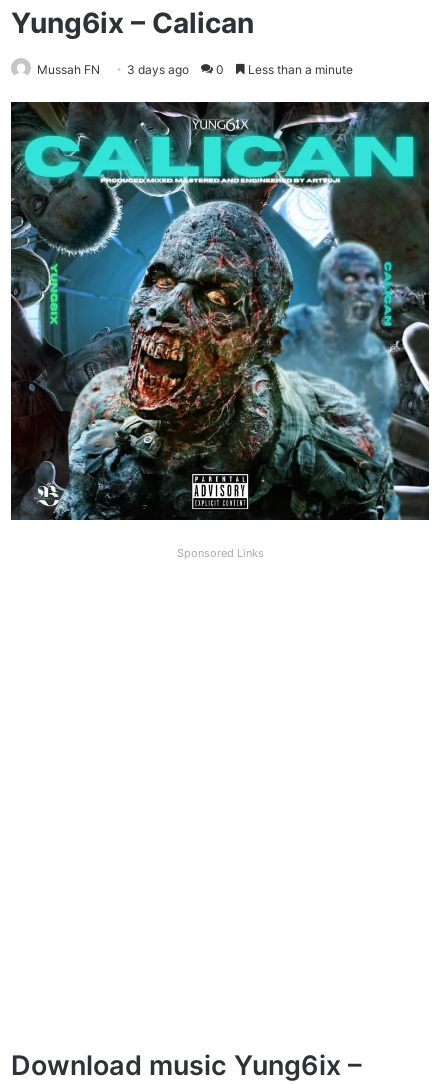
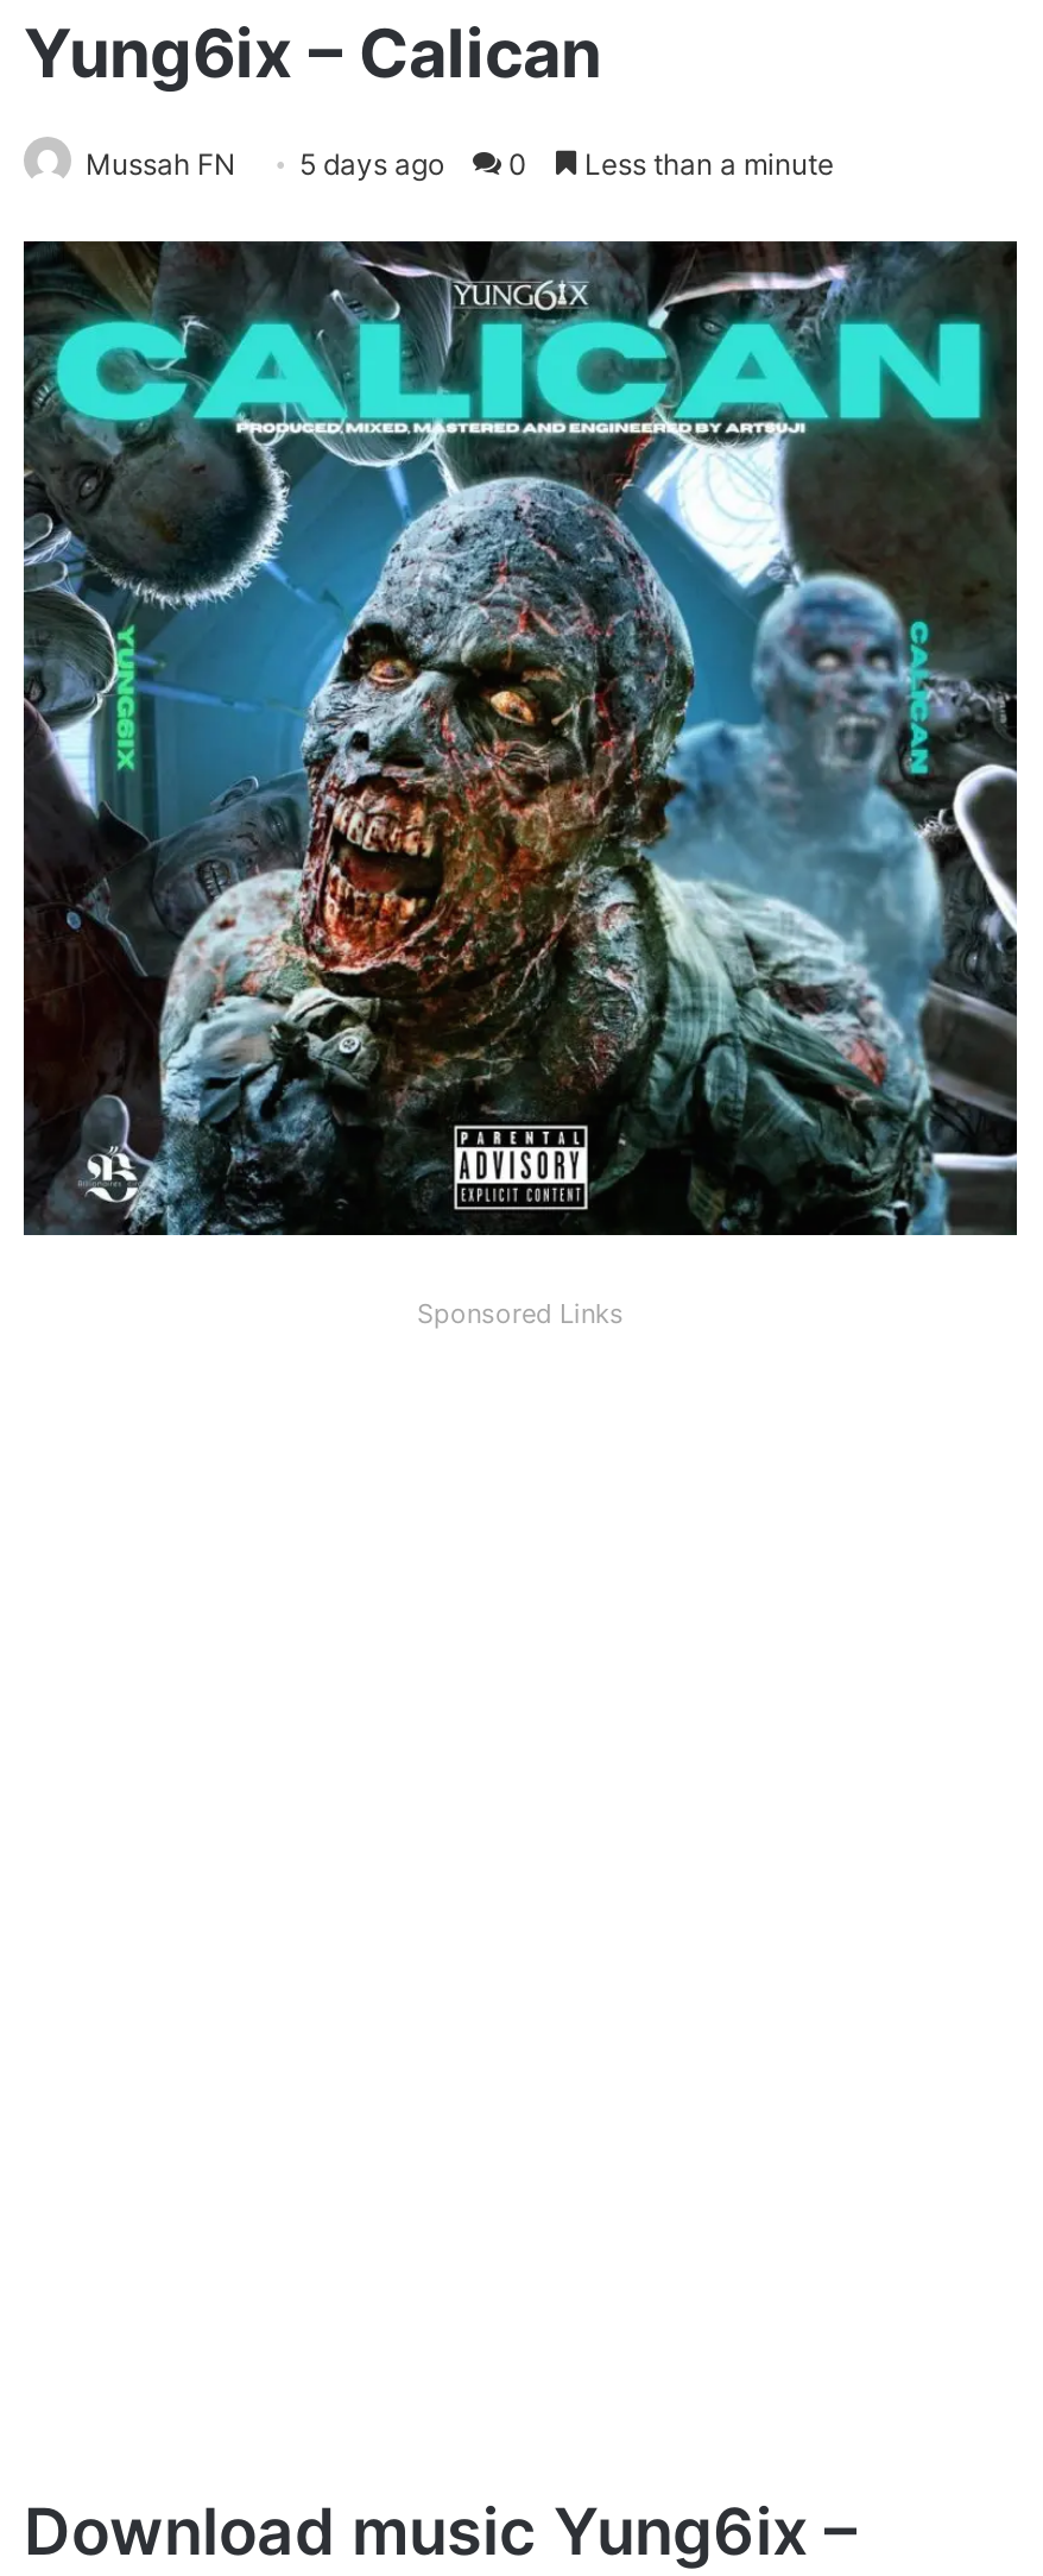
- Mussah FN 3 days ago 0 Less than a minute
+ Mussah FN 5 days ago 0 Less than a minute
